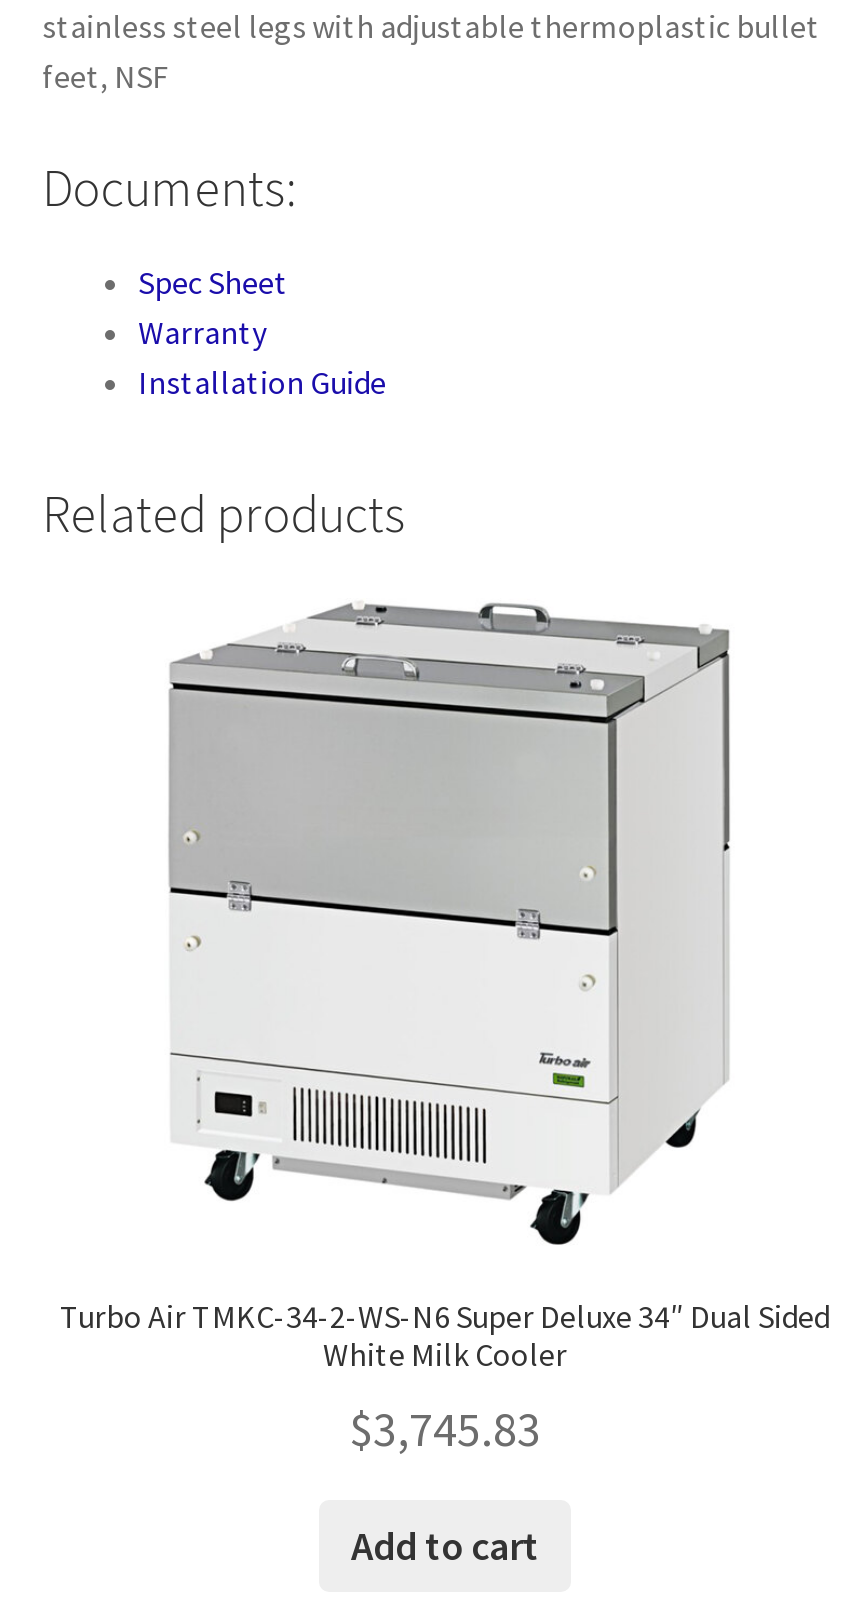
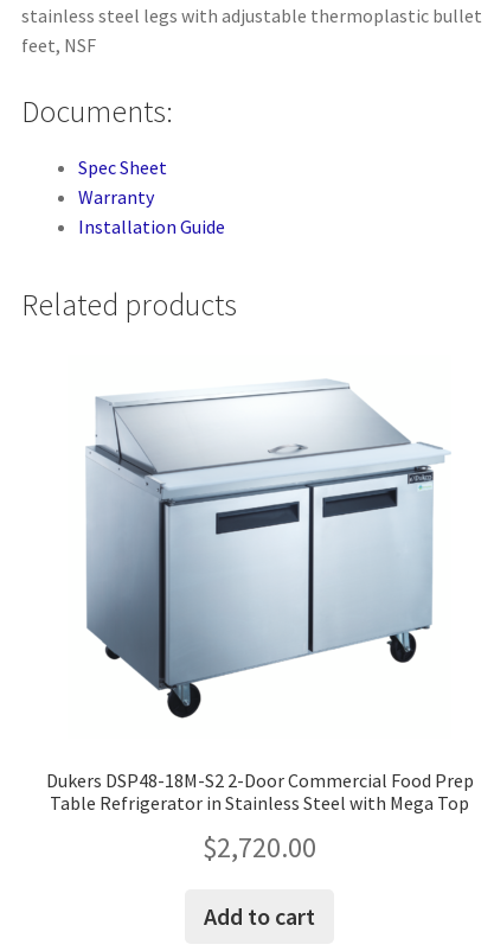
- [image]
- Turbo Air TMKC-34-2-WS-N6 Super Deluxe 34″ Dual Sided
- White Milk Cooler
- $3,745.83
+ [image]
+ Dukers DSP48-18M-S2 2-Door Commercial Food Prep
+ Table Refrigerator in Stainless Steel with Mega Top
+ $2,720.00
